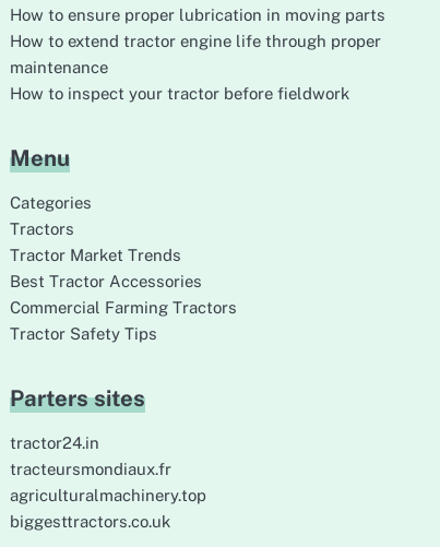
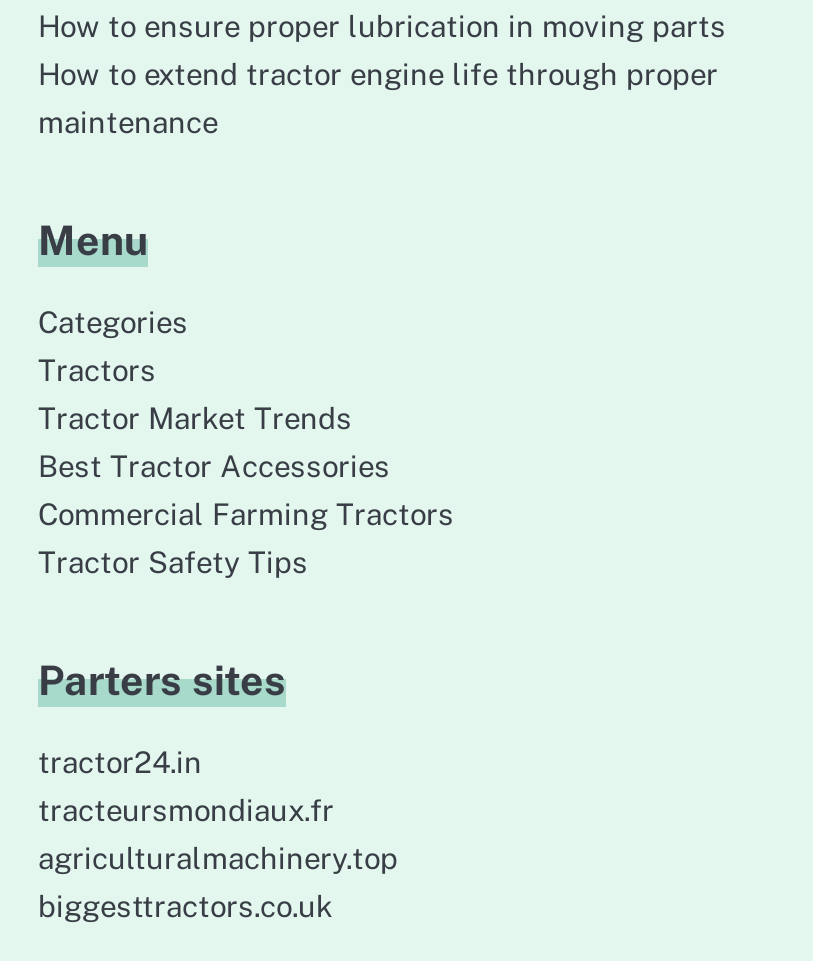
- How to inspect your tractor before fieldwork
